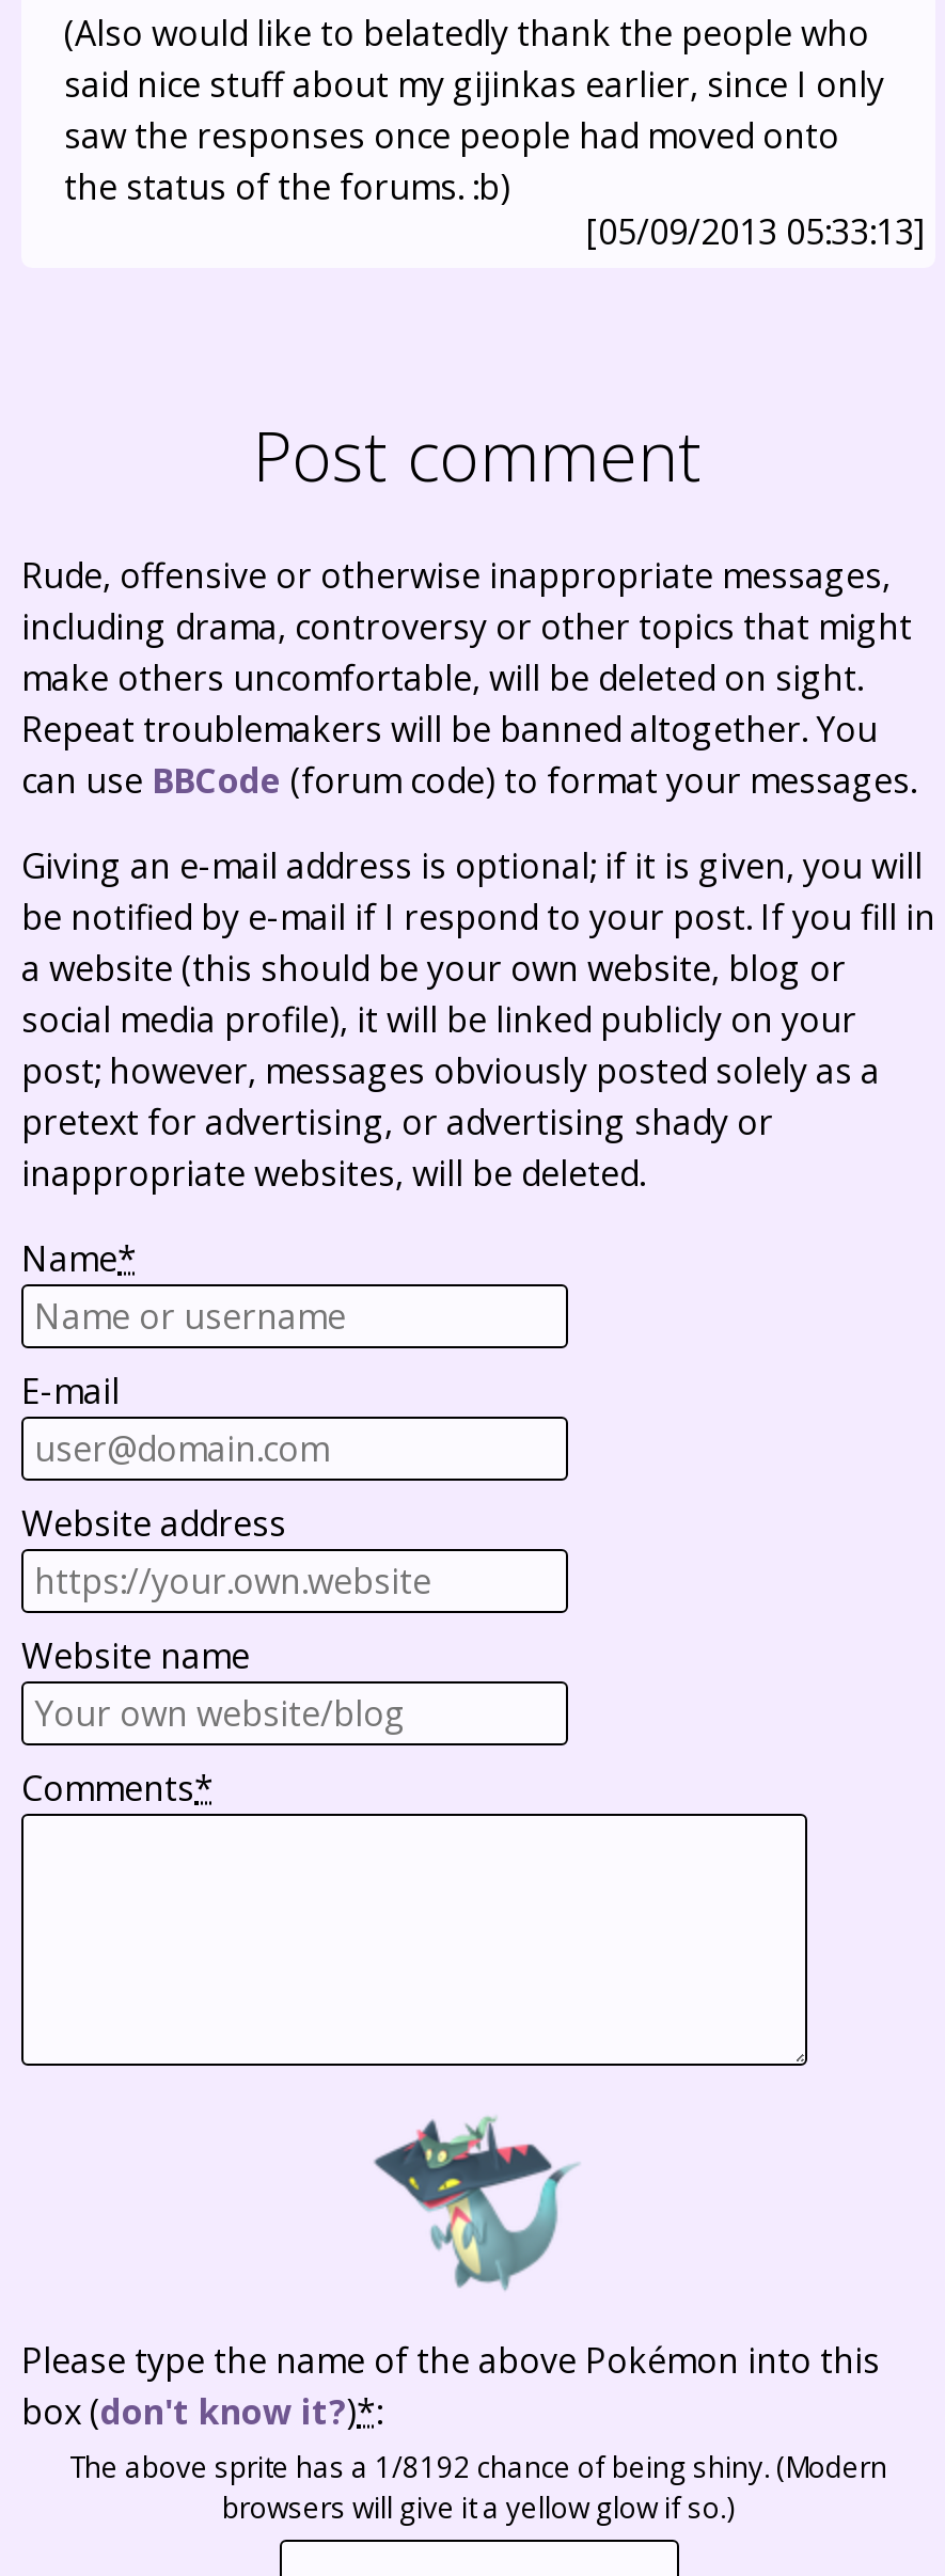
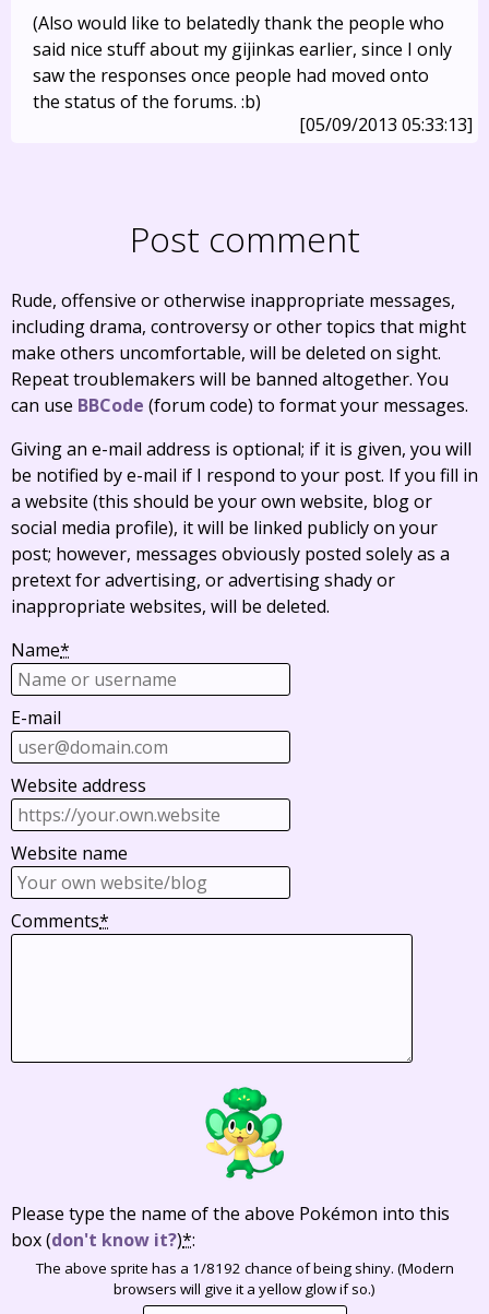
- [image]
+ [image]
